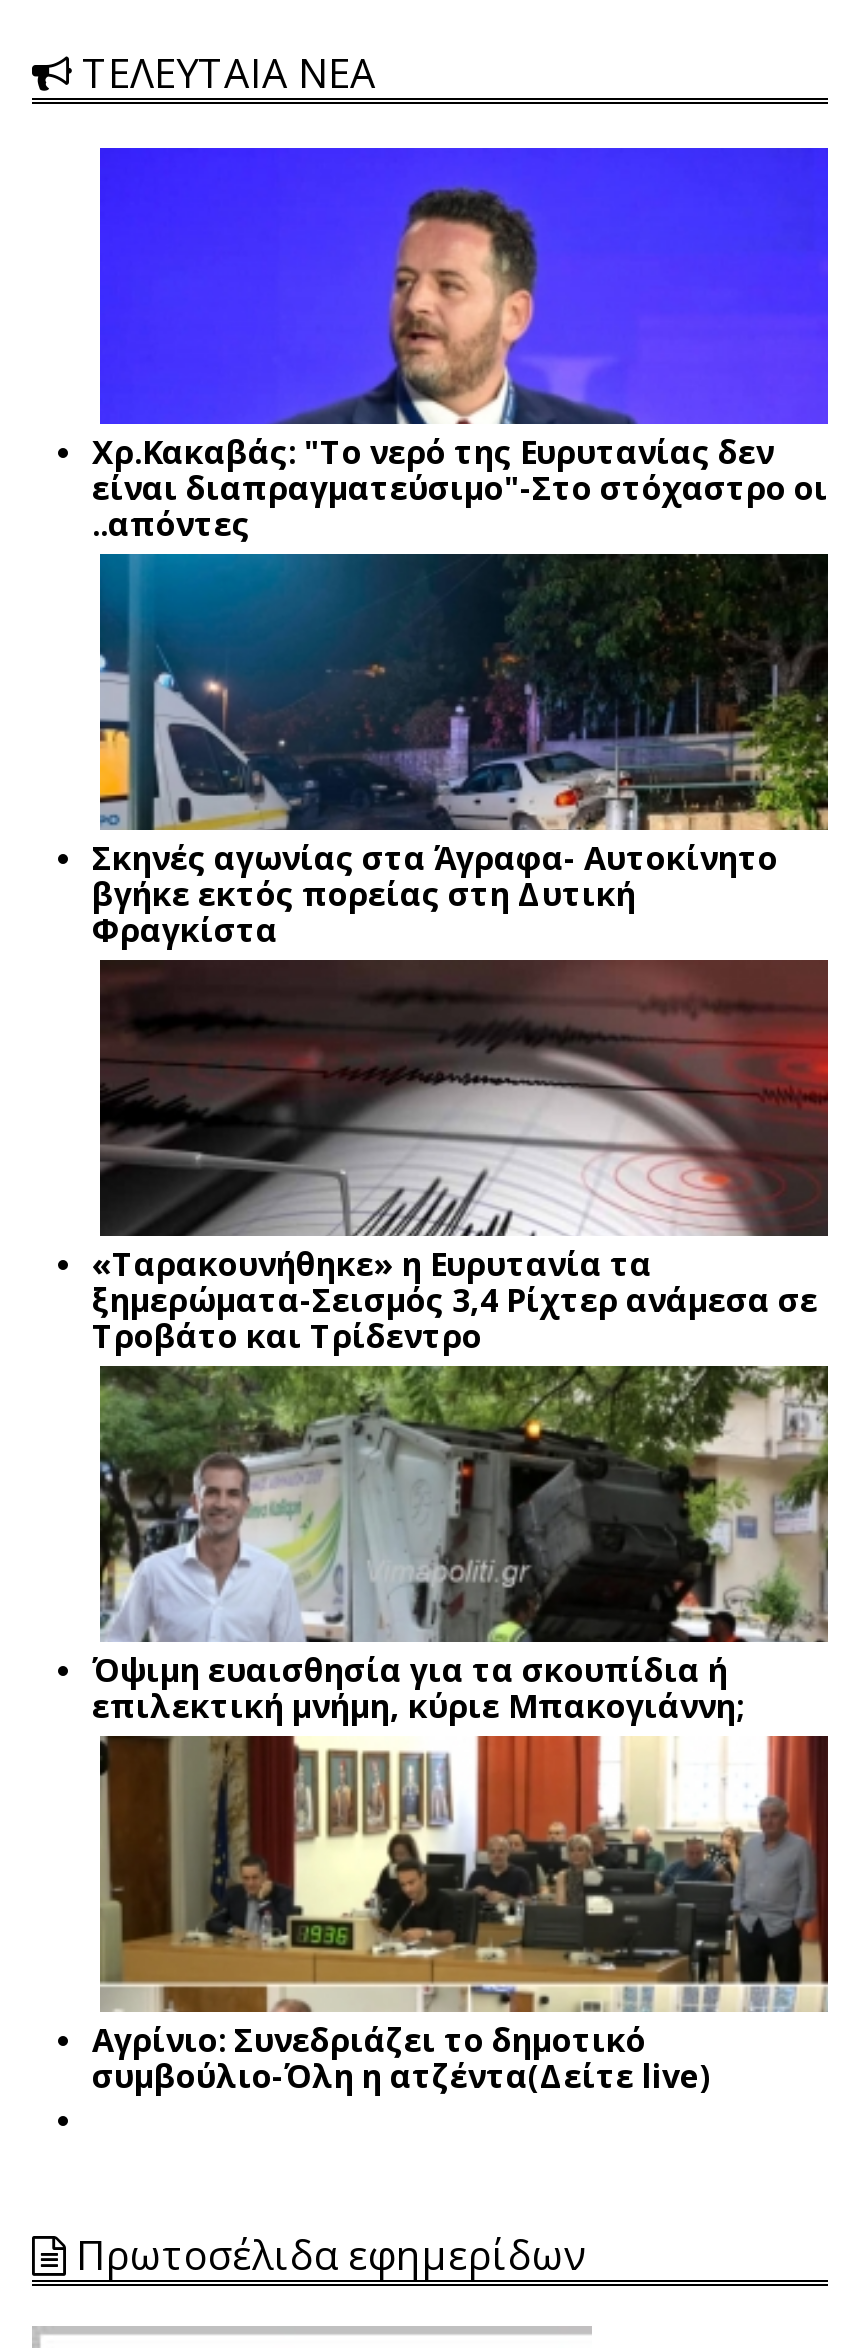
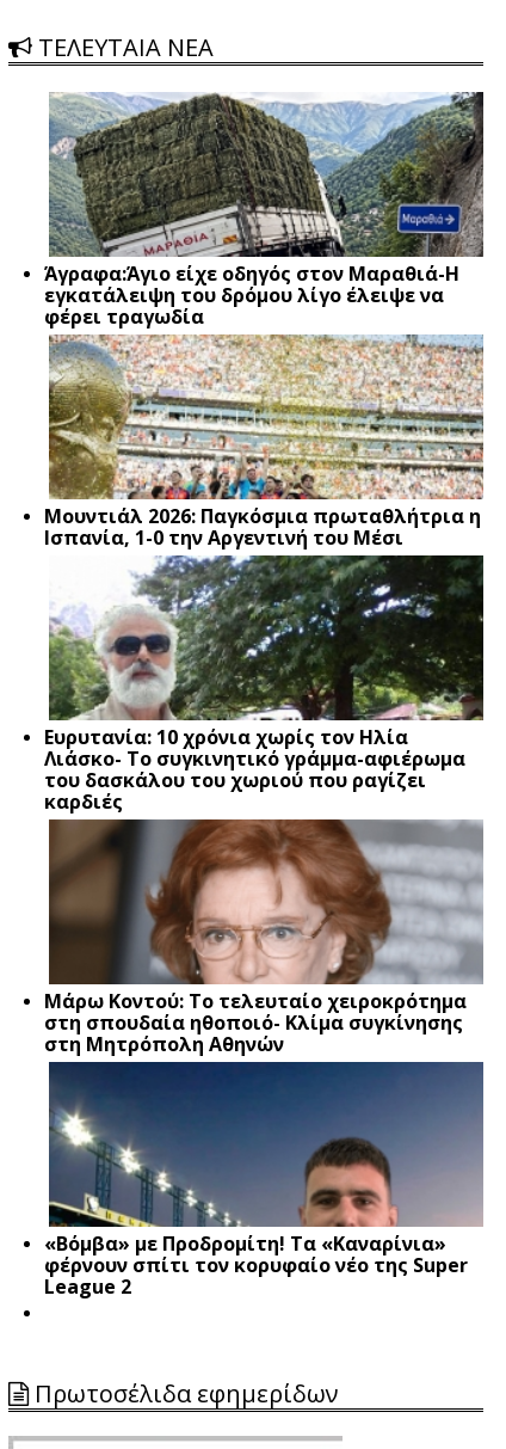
- [image]
- Xρ.Κακαβάς: "Το νερό της Ευρυτανίας δεν
- είναι διαπραγματεύσιμο"-Στο στόχαστρο οι
- ..απόντες
+ [image]
+ Άγραφα:Άγιο είχε οδηγός στον Μαραθιά-Η
+ εγκατάλειψη του δρόμου λίγο έλειψε να
+ φέρει τραγωδία

- [image]
+ [image]

- Σκηνές αγωνίας στα Άγραφα- Αυτοκίνητο
- βγήκε εκτός πορείας στη Δυτική
- Φραγκίστα
+ Μουντιάλ 2026: Παγκόσμια πρωταθλήτρια η
+ Ισπανία, 1-0 την Αργεντινή του Μέσι

- [image]
+ [image]

- «Ταρακουνήθηκε» η Ευρυτανία τα
- ξημερώματα-Σεισμός 3,4 Ρίχτερ ανάμεσα σε
- Τροβάτο και Τρίδεντρο
+ Ευρυτανία: 10 χρόνια χωρίς τον Ηλία
+ Λιάσκο- Το συγκινητικό γράμμα-αφιέρωμα
+ του δασκάλου του χωριού που ραγίζει
+ καρδιές

- [image]
+ [image]

- Όψιμη ευαισθησία για τα σκουπίδια ή
- επιλεκτική μνήμη, κύριε Μπακογιάννη;
+ Μάρω Κοντού: Το τελευταίο χειροκρότημα
+ στη σπουδαία ηθοποιό- Κλίμα συγκίνησης
+ στη Μητρόπολη Αθηνών

- [image]
- Αγρίνιο: Συνεδριάζει το δημοτικό
- συμβούλιο-Όλη η ατζέντα(Δείτε live)
+ [image]
+ «Βόμβα» με Προδρομίτη! Τα «Καναρίνια»
+ φέρνουν σπίτι τον κορυφαίο νέο της Super
+ League 2
